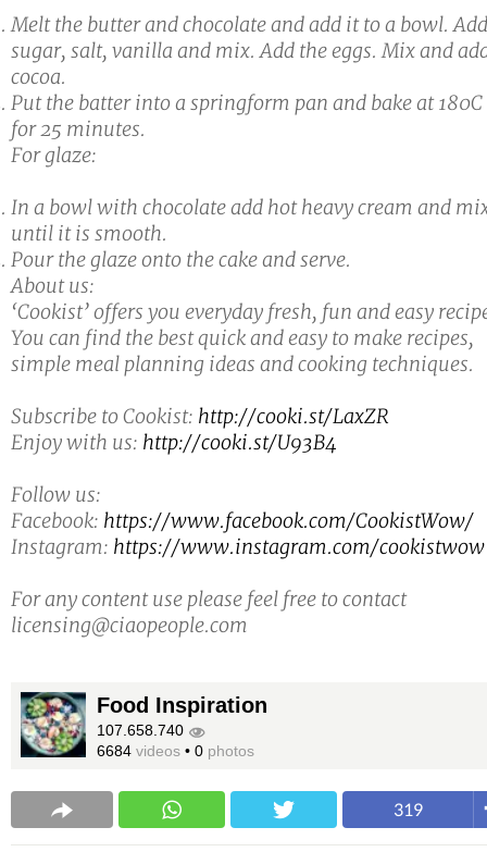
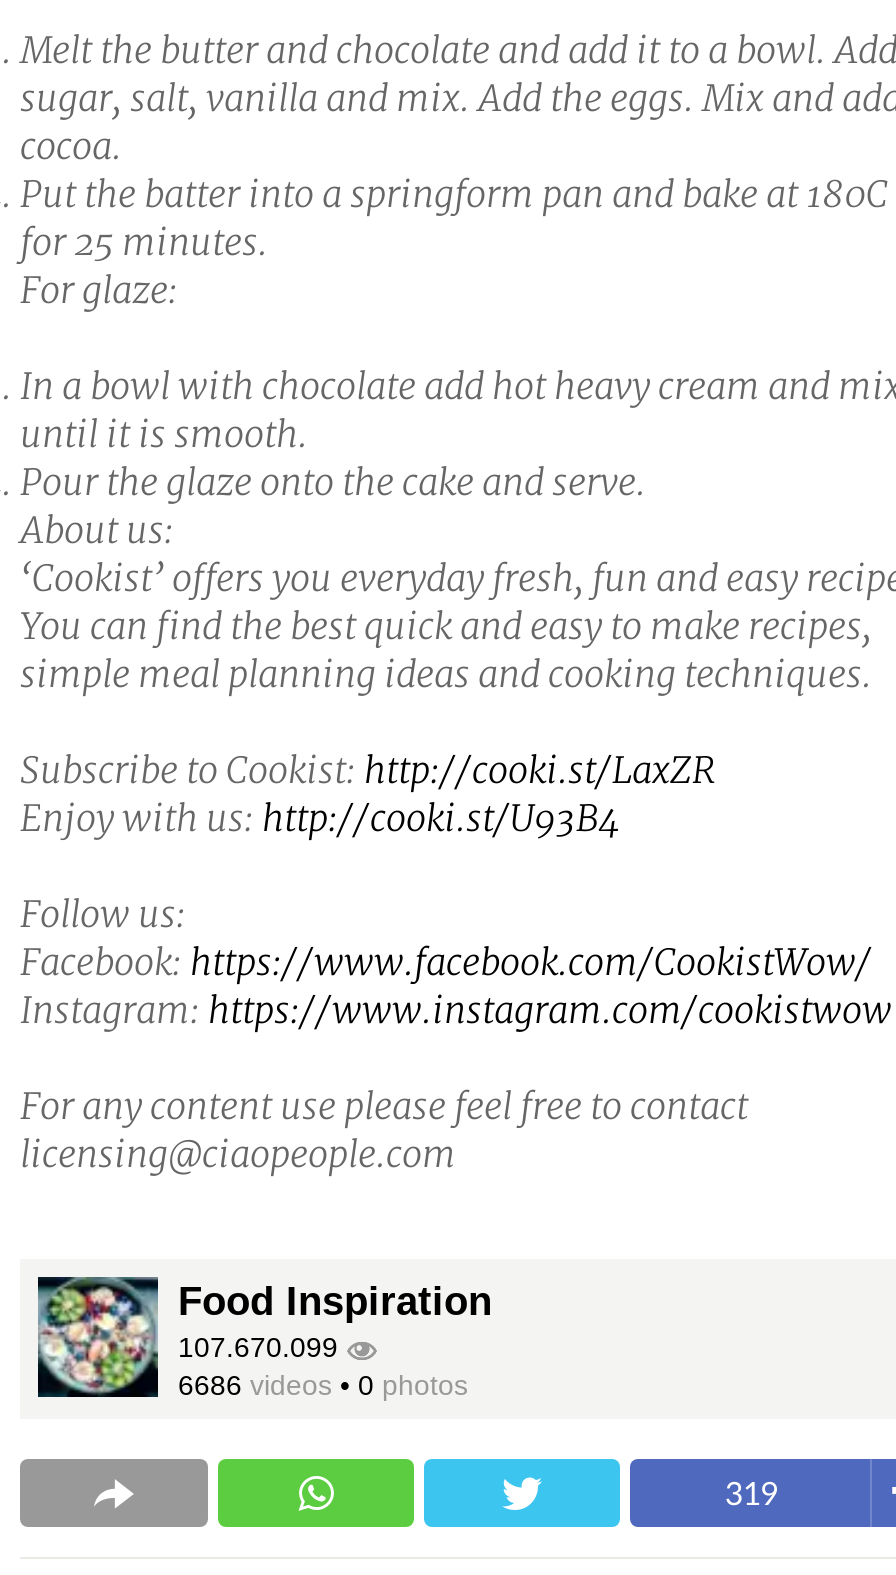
- 107.658.740
+ 107.670.099

- 6684 videos • 0 photos
+ 6686 videos • 0 photos
